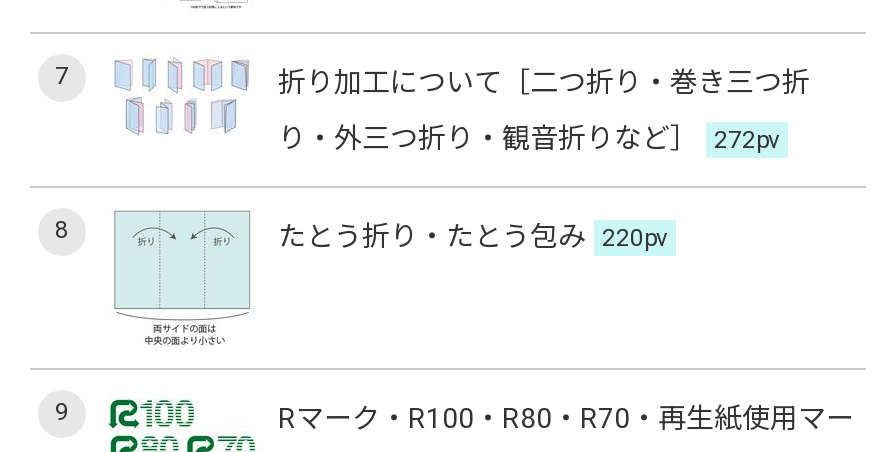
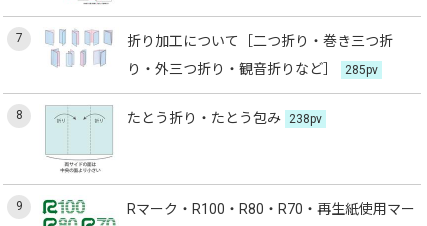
- り・外三つ折り・観音折りなど］ 272pv
+ り・外三つ折り・観音折りなど］ 285pv

- たとう折り・たとう包み 220pv
+ たとう折り・たとう包み 238pv
